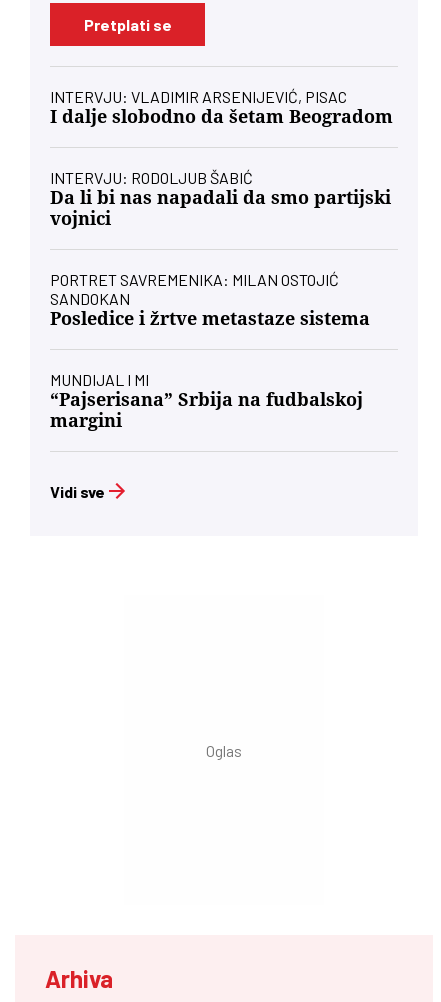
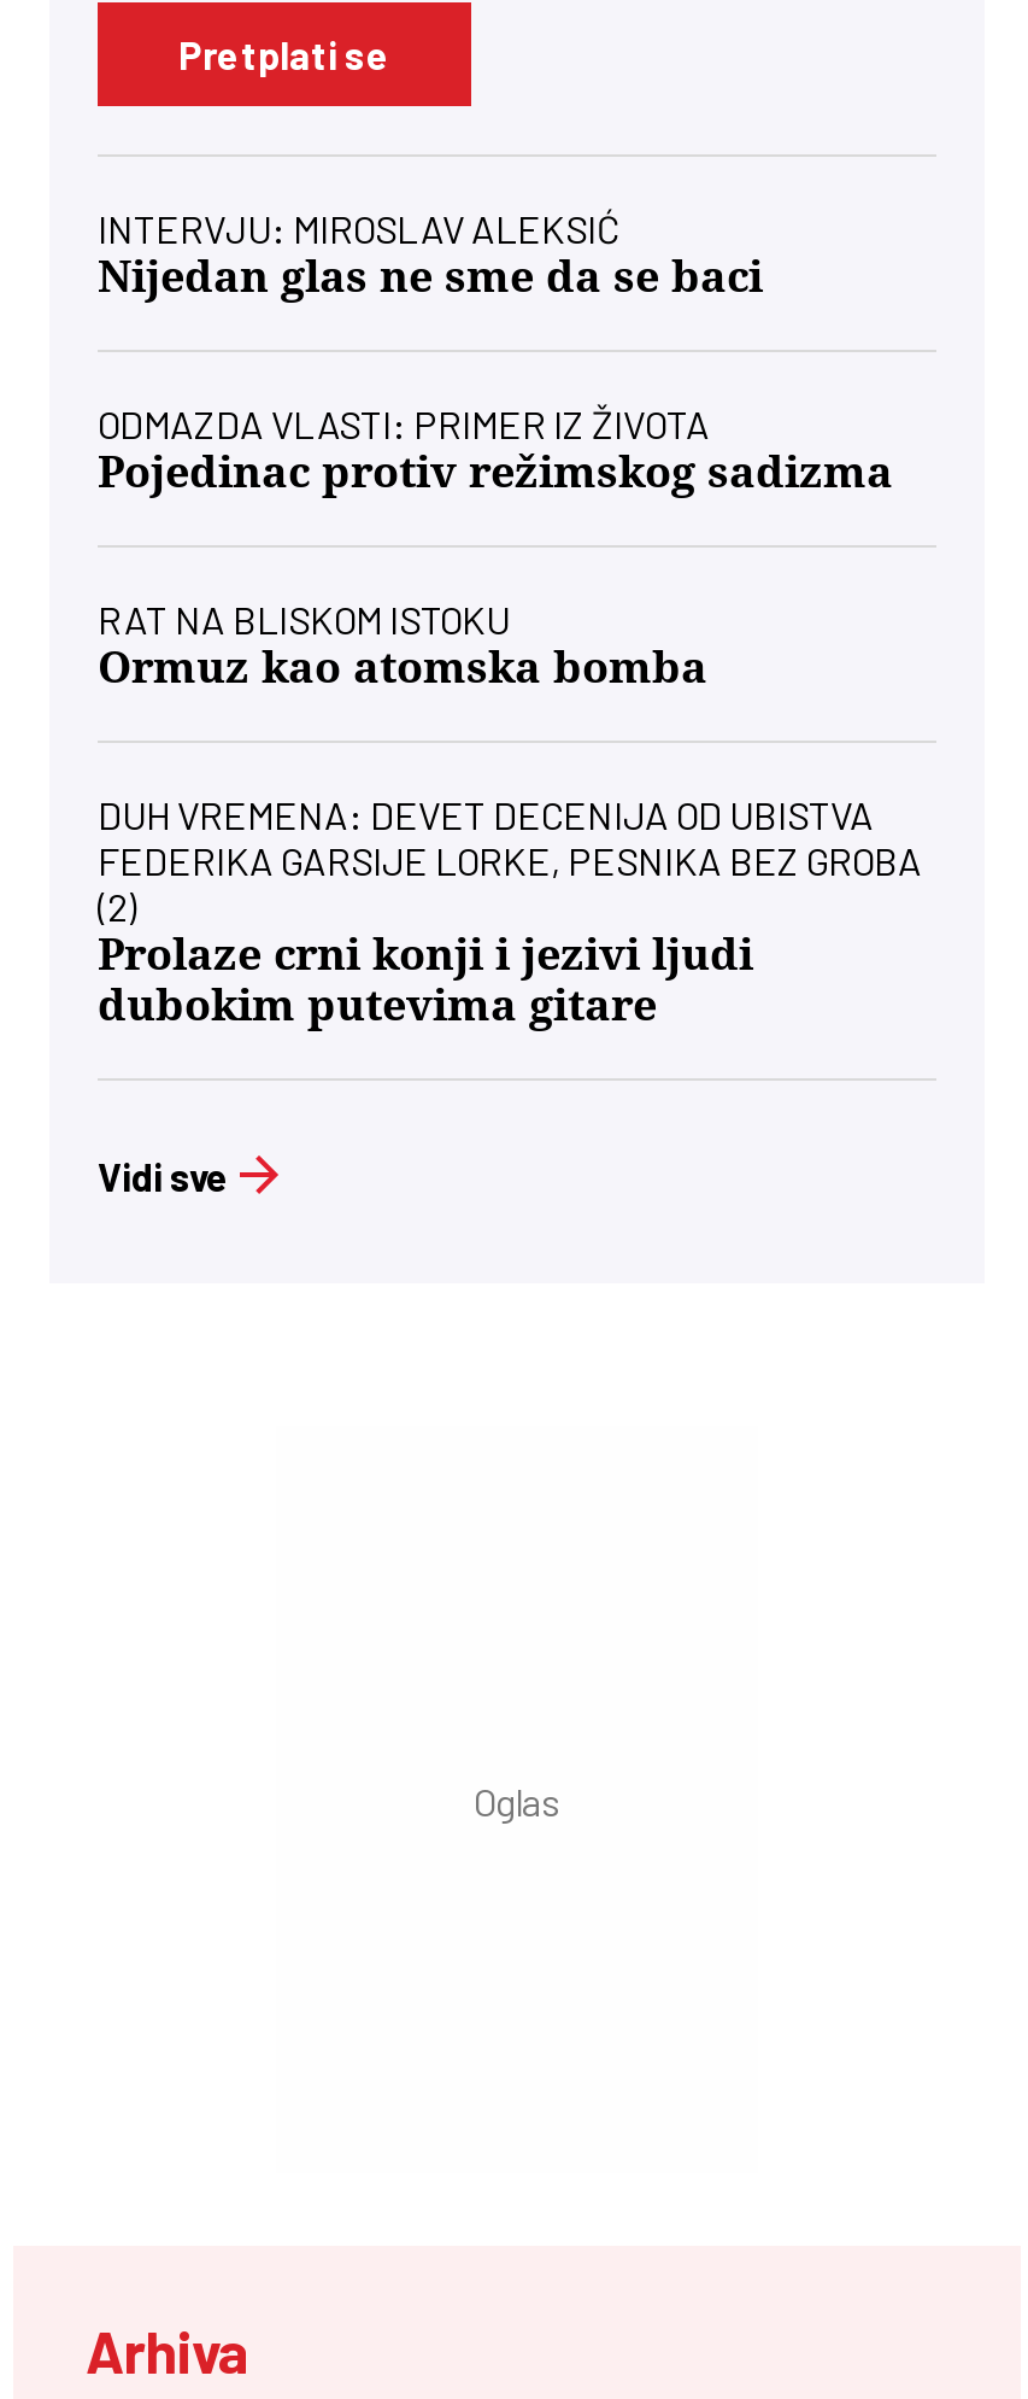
- INTERVJU: VLADIMIR ARSENIJEVIĆ, PISAC
- I dalje slobodno da šetam Beogradom
+ INTERVJU: MIROSLAV ALEKSIĆ
+ Nijedan glas ne sme da se baci

- INTERVJU: RODOLJUB ŠABIĆ
- Da li bi nas napadali da smo partijski
- vojnici
+ ODMAZDA VLASTI: PRIMER IZ ŽIVOTA
+ Pojedinac protiv režimskog sadizma

- PORTRET SAVREMENIKA: MILAN OSTOJIĆ
- SANDOKAN
- Posledice i žrtve metastaze sistema
+ RAT NA BLISKOM ISTOKU
+ Ormuz kao atomska bomba

- MUNDIJAL I MI
- “Pajserisana” Srbija na fudbalskoj
- margini
+ DUH VREMENA: DEVET DECENIJA OD UBISTVA
+ FEDERIKA GARSIJE LORKE, PESNIKA BEZ GROBA
+ (2)
+ Prolaze crni konji i jezivi ljudi
+ dubokim putevima gitare
